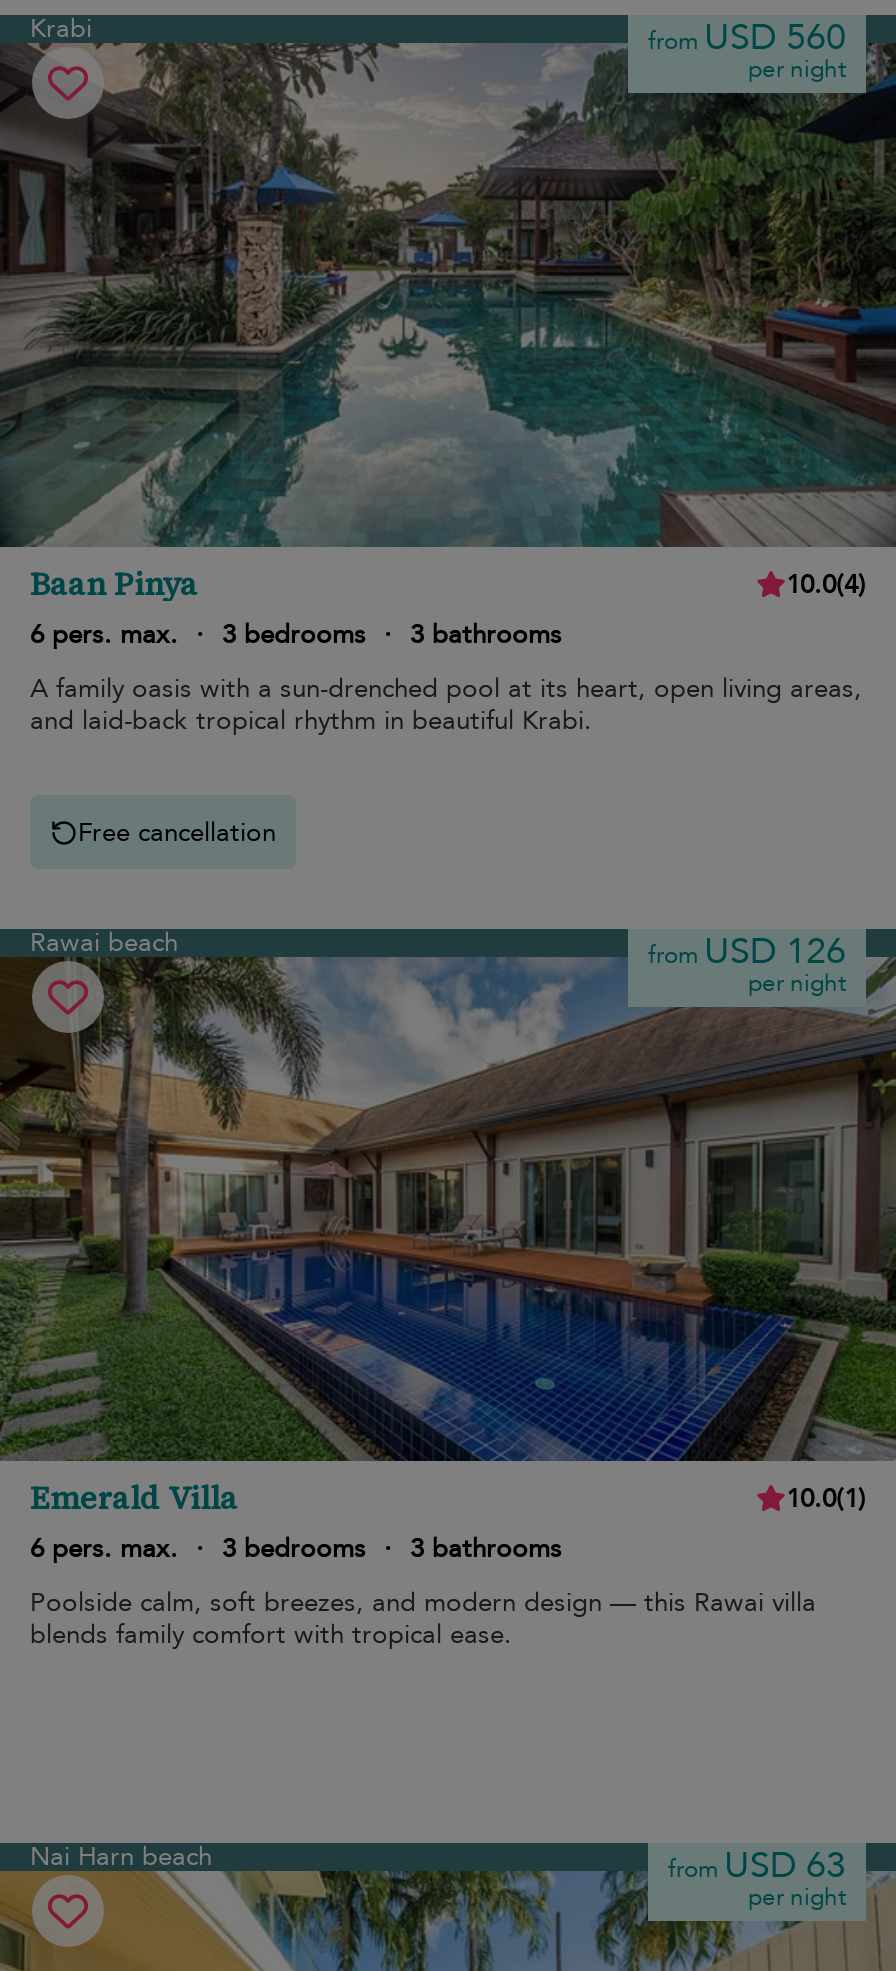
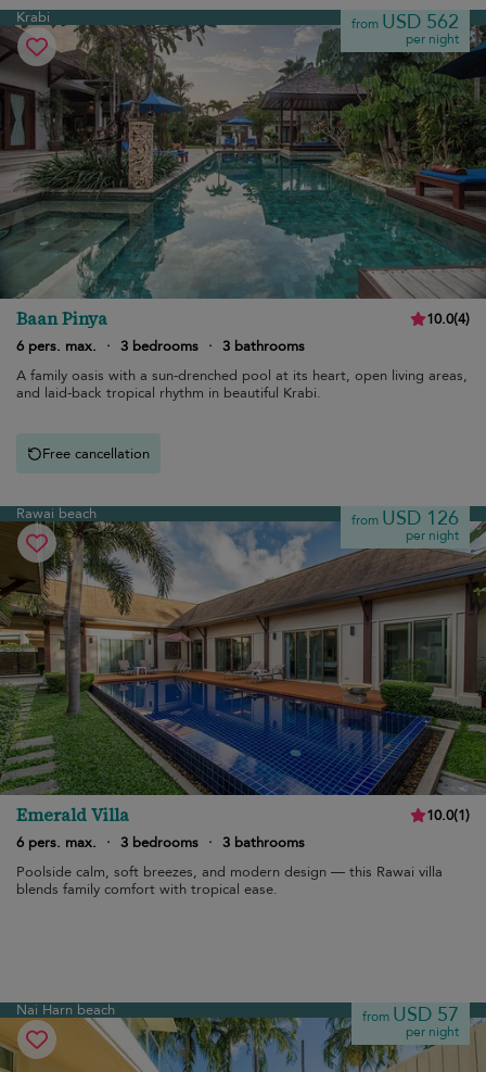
- from USD 560
+ from USD 562

- from USD 63
+ from USD 57
